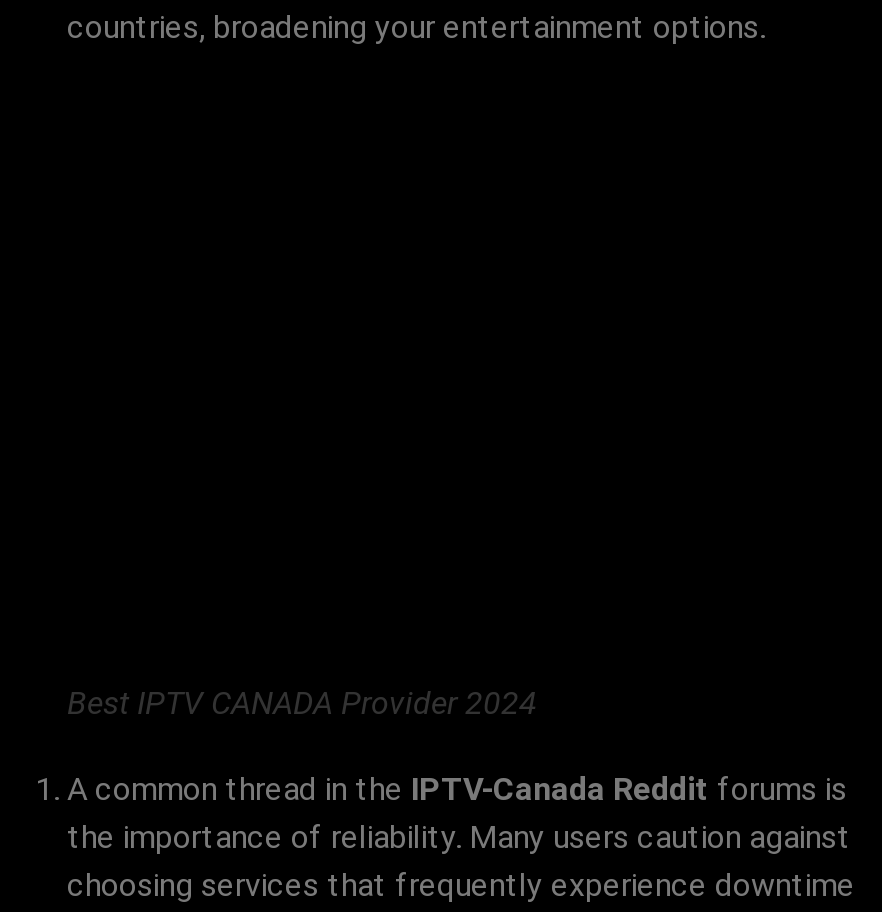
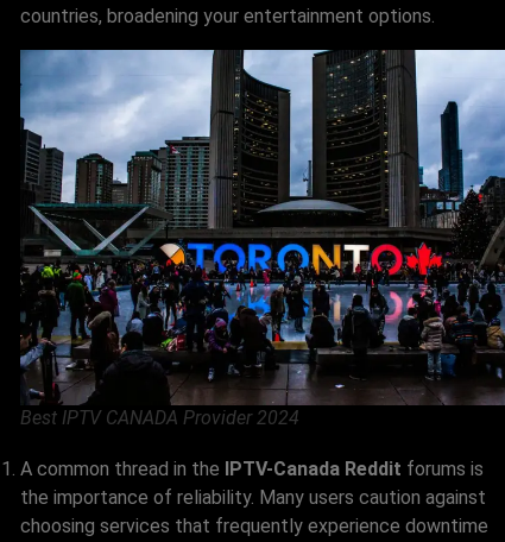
+ [image]
